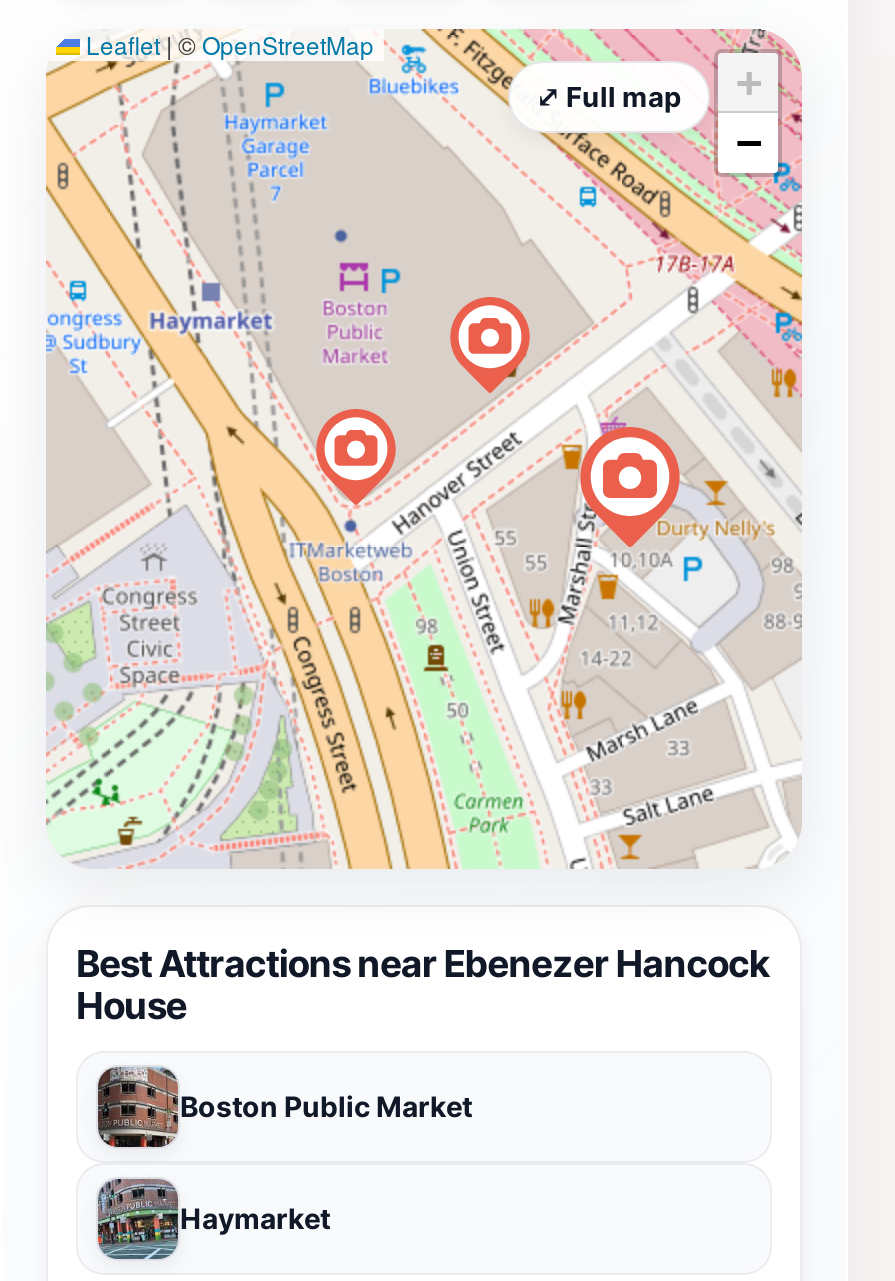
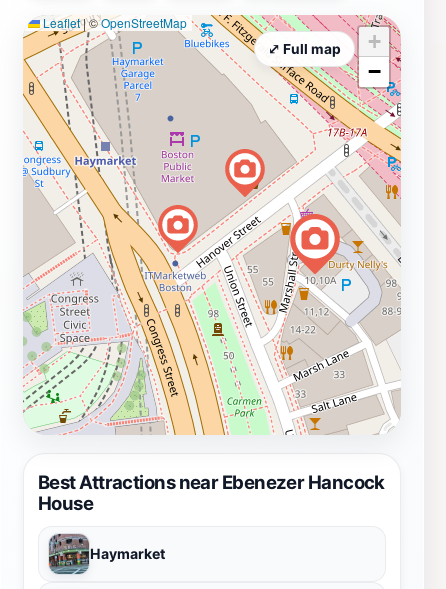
- [image]
- Boston Public Market
